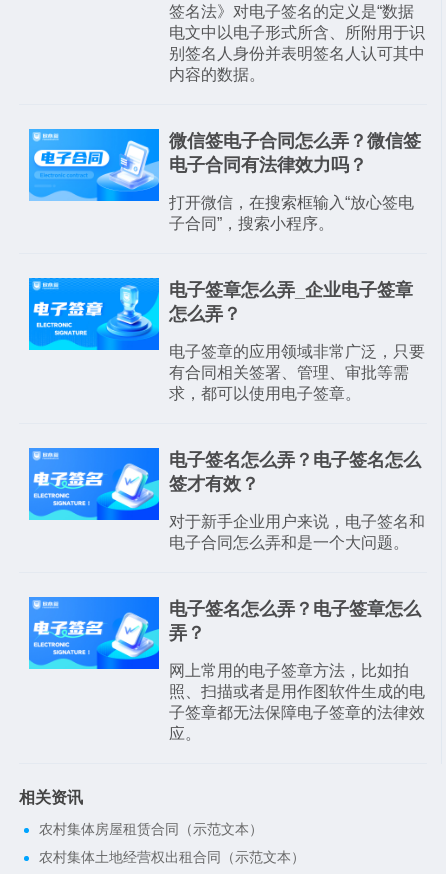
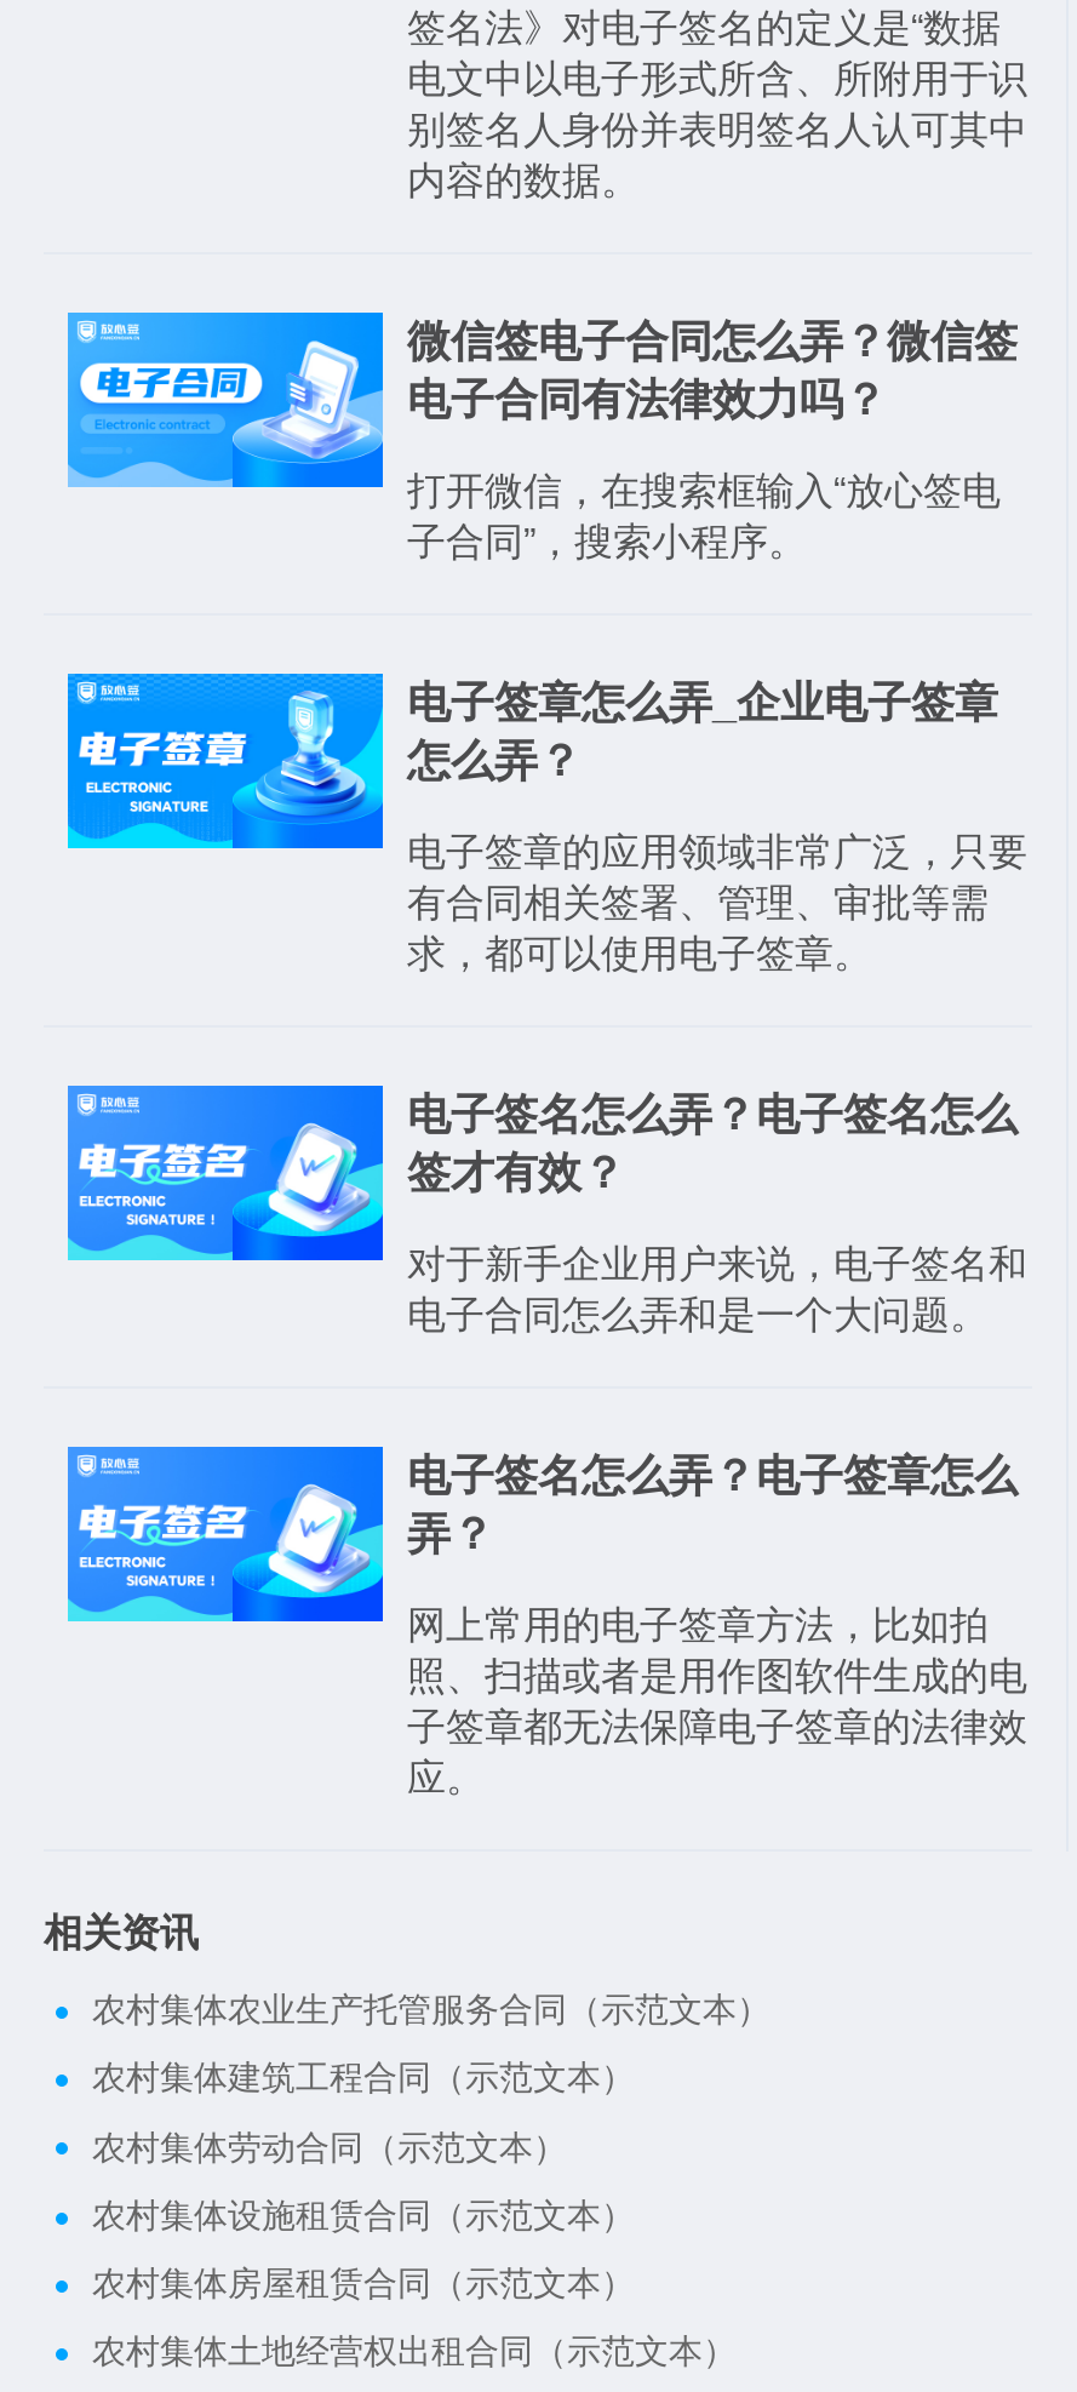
+ 农村集体农业生产托管服务合同（示范文本）
+ 农村集体建筑工程合同（示范文本）
+ 农村集体劳动合同（示范文本）
+ 农村集体设施租赁合同（示范文本）
